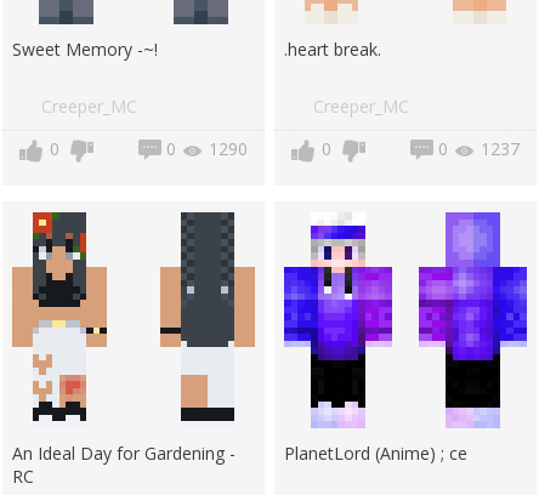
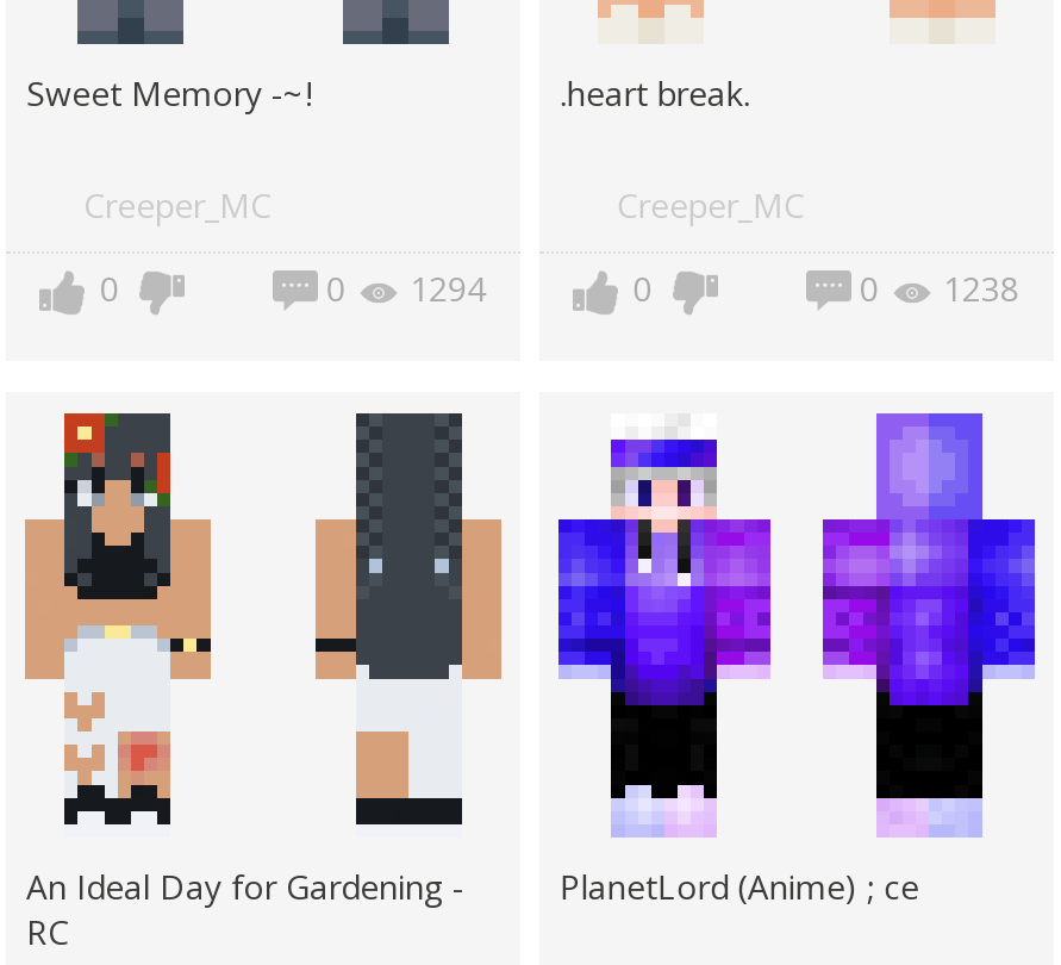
- 0 1290
+ 0 1294

- 0 1237
+ 0 1238
